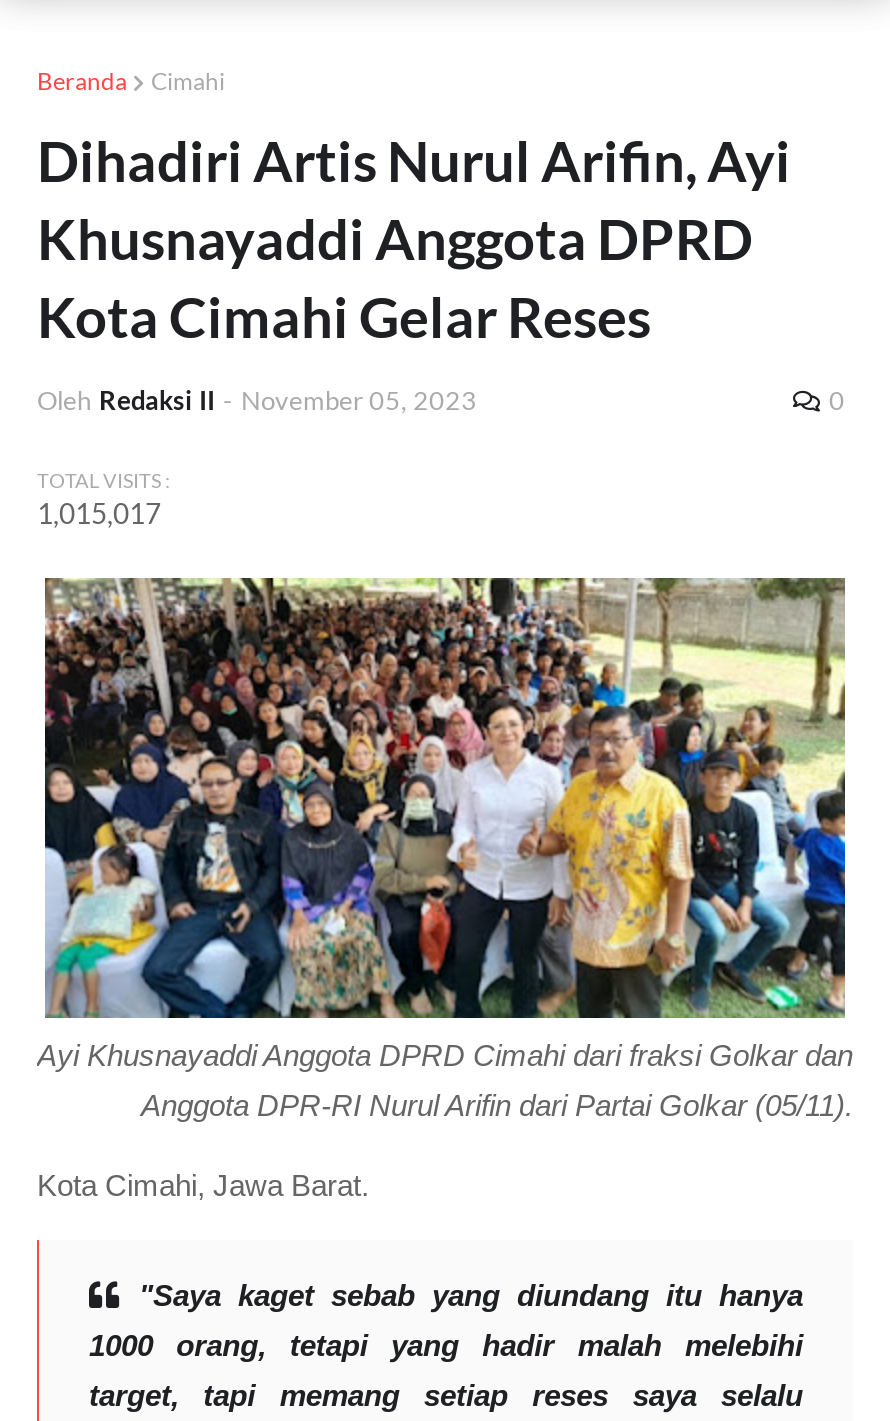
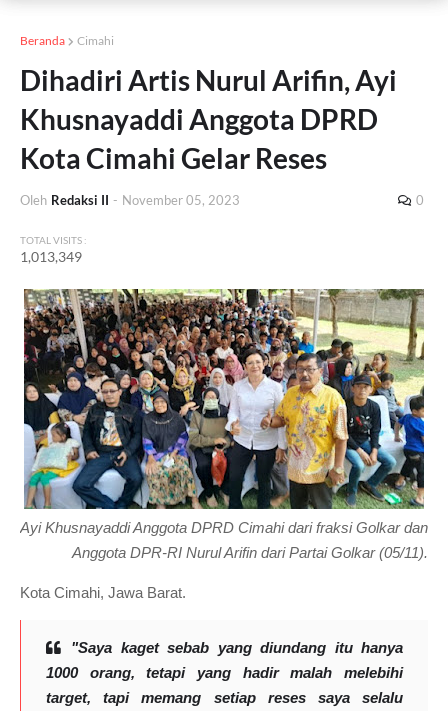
- 1,015,017
+ 1,013,349
